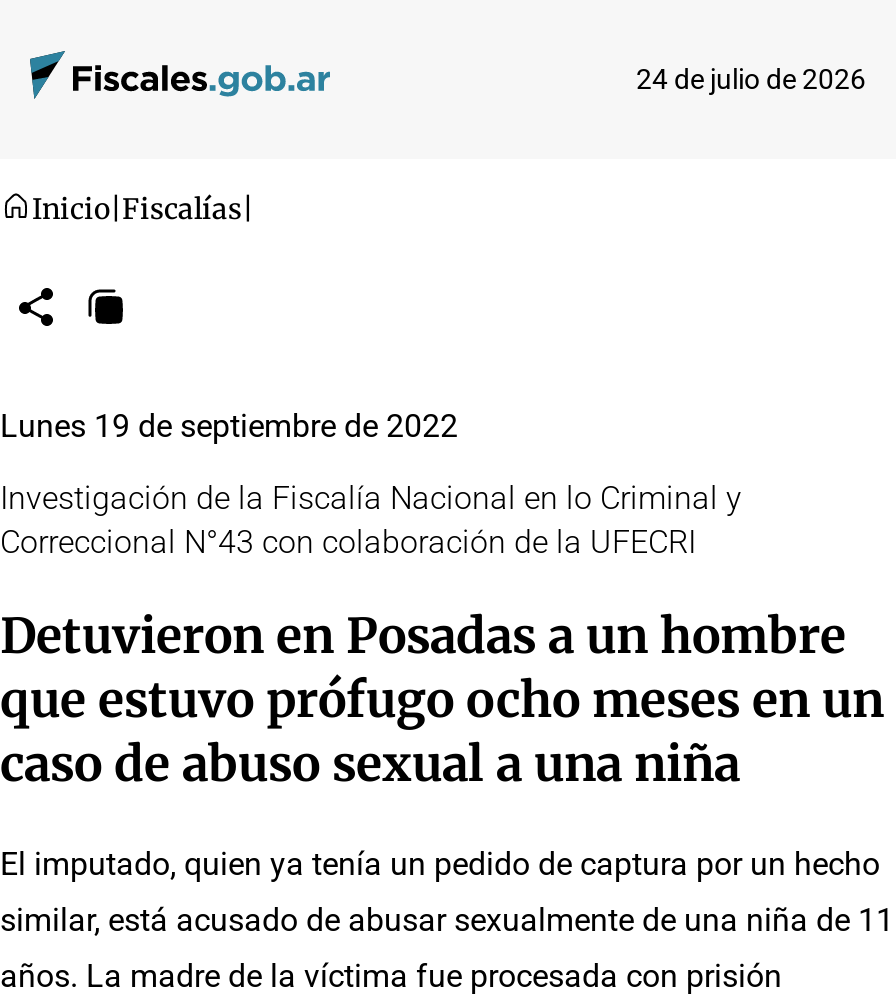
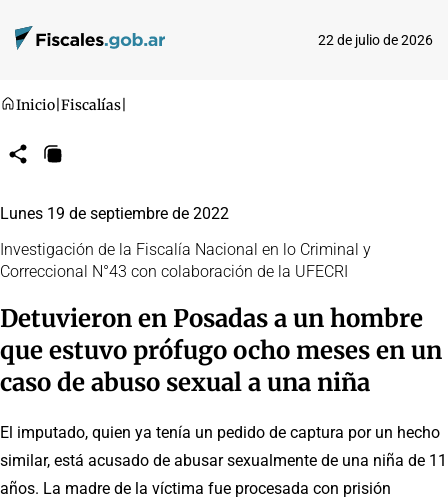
- 24 de julio de 2026
+ 22 de julio de 2026
